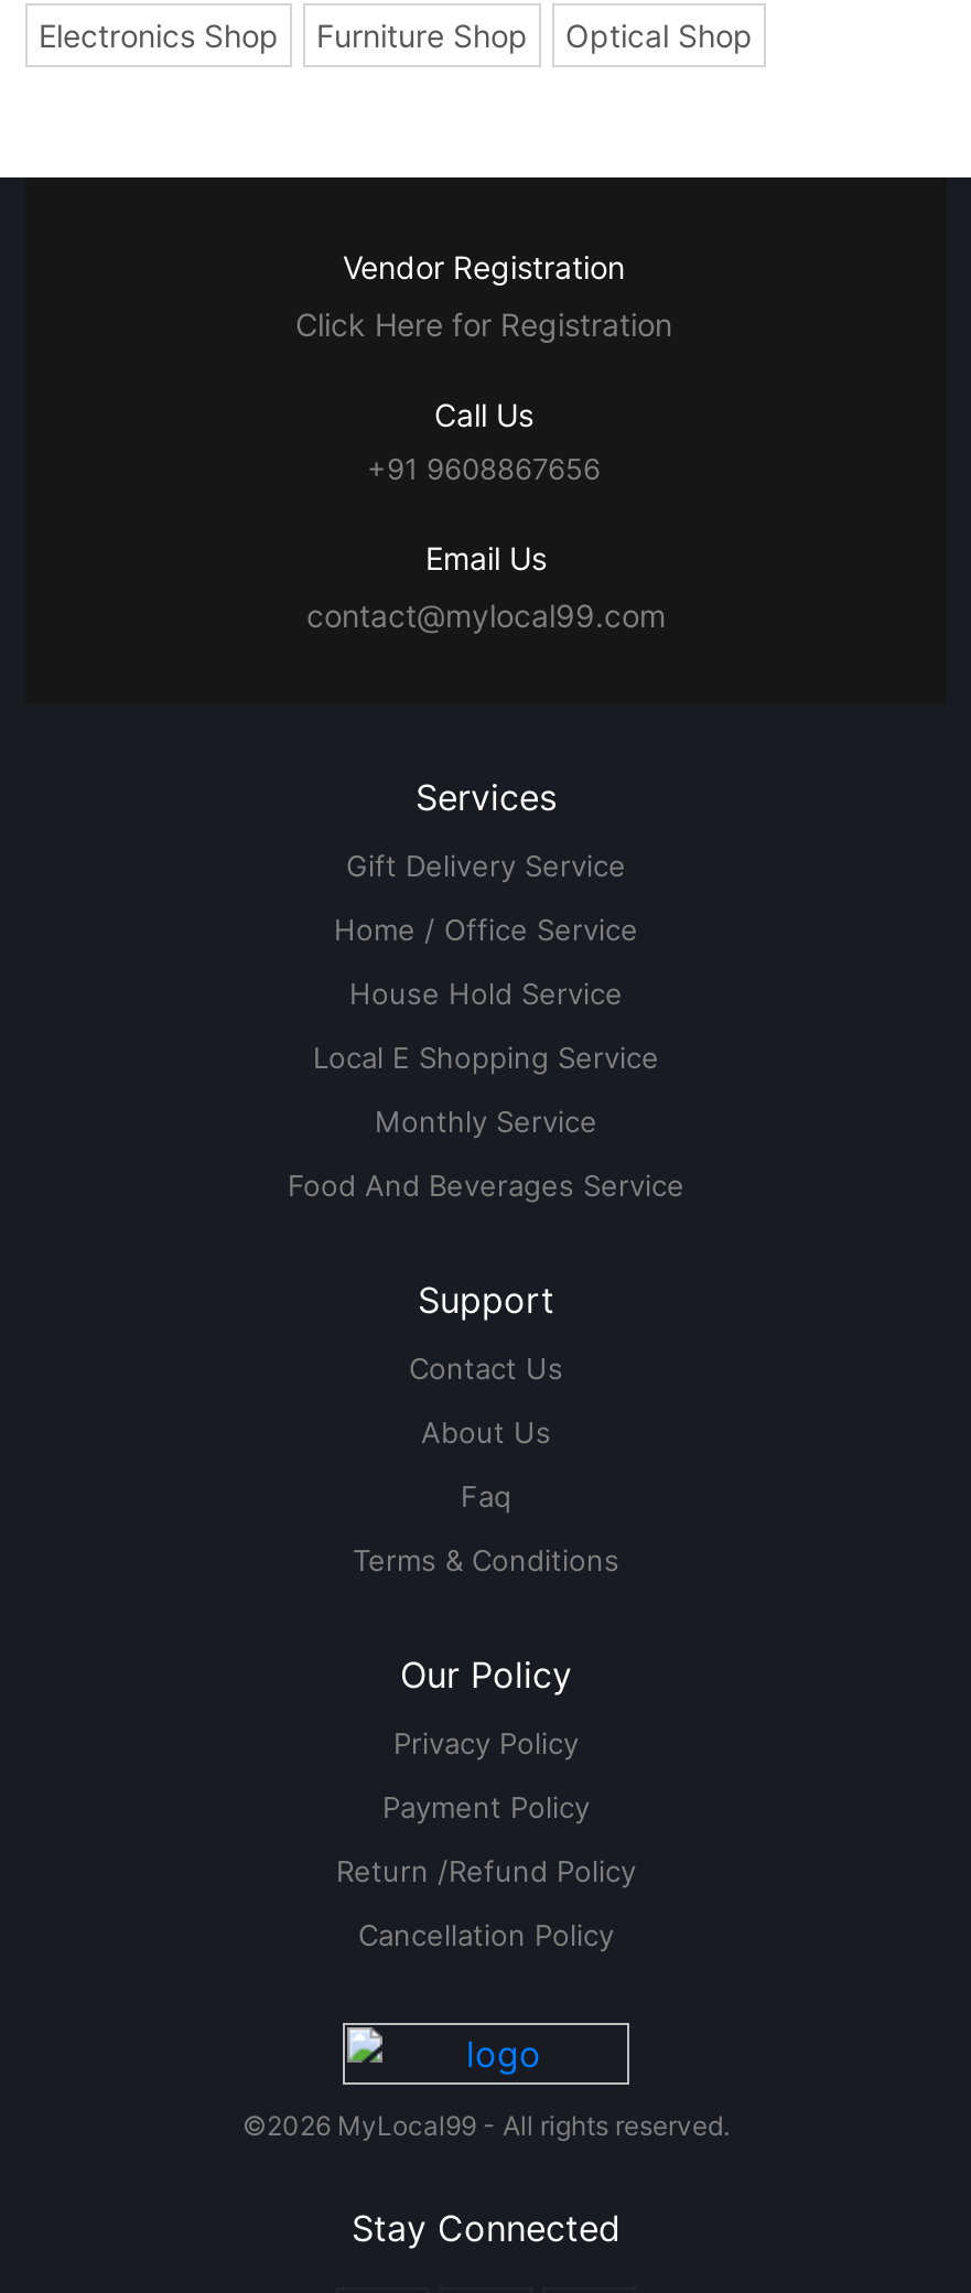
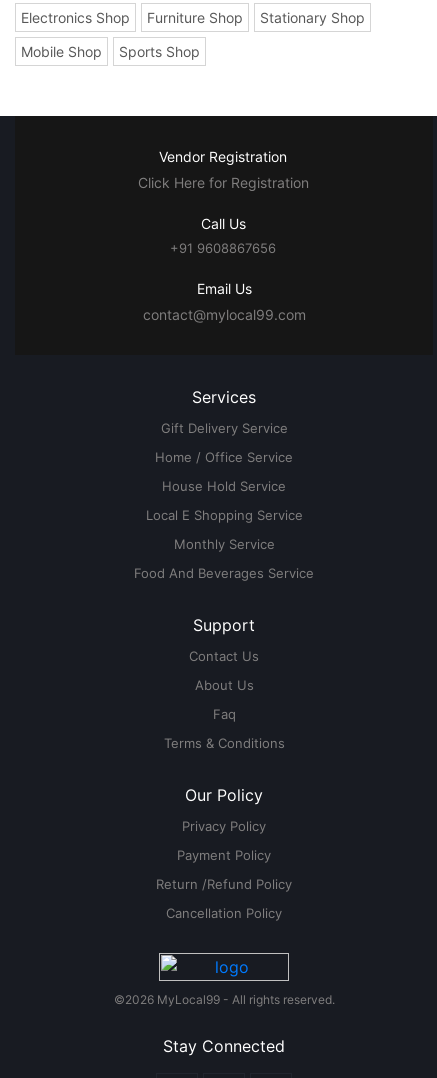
- Optical Shop
+ Stationary Shop
+ Mobile Shop
+ Sports Shop
